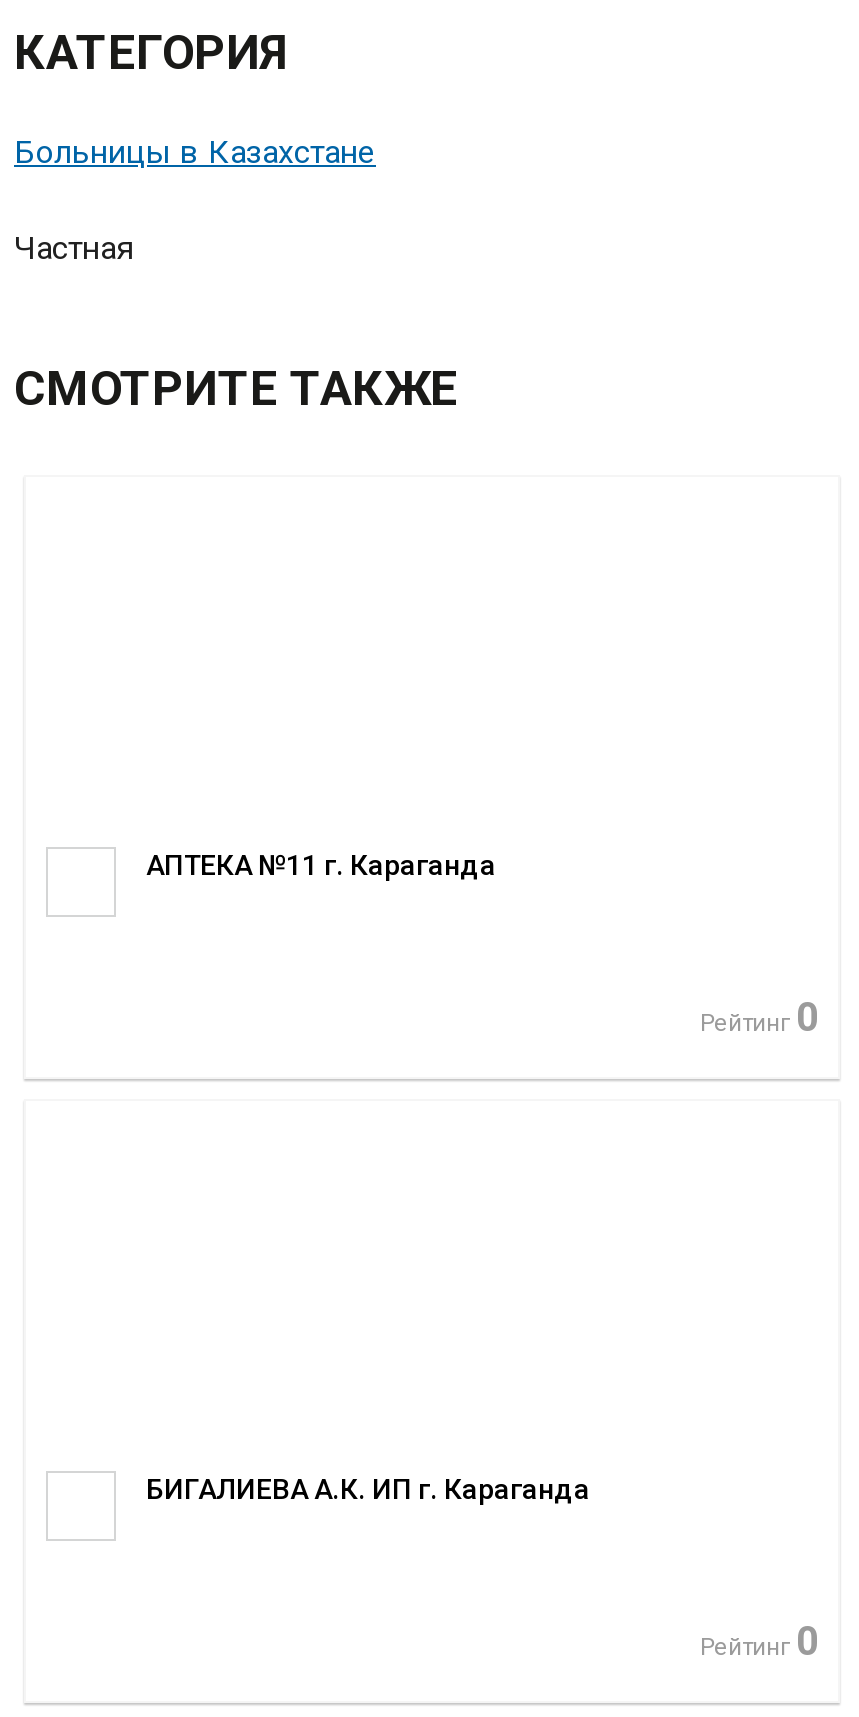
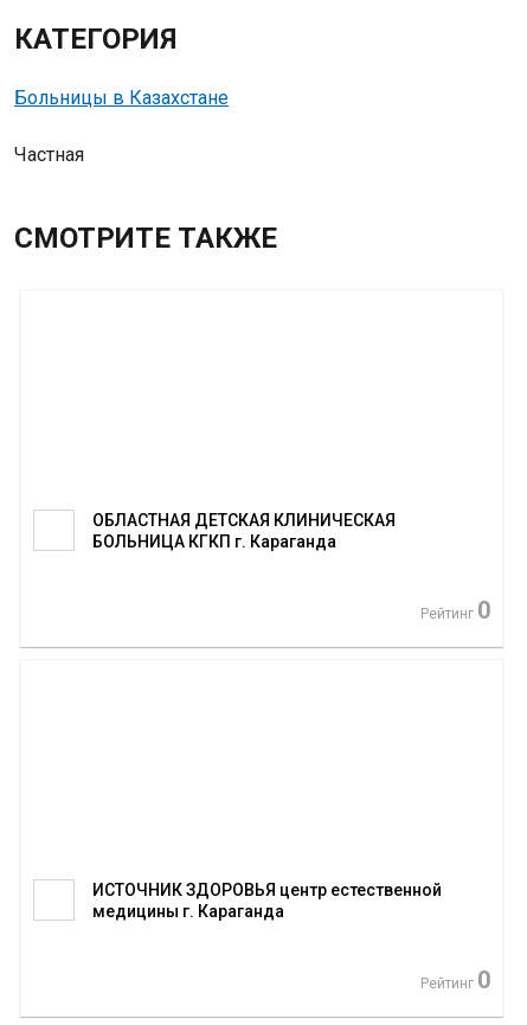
- АПТЕКА №11 г. Караганда
+ ОБЛАСТНАЯ ДЕТСКАЯ КЛИНИЧЕСКАЯ
+ БОЛЬНИЦА КГКП г. Караганда

- БИГАЛИЕВА А.К. ИП г. Караганда
+ ИСТОЧНИК ЗДОРОВЬЯ центр естественной
+ медицины г. Караганда
